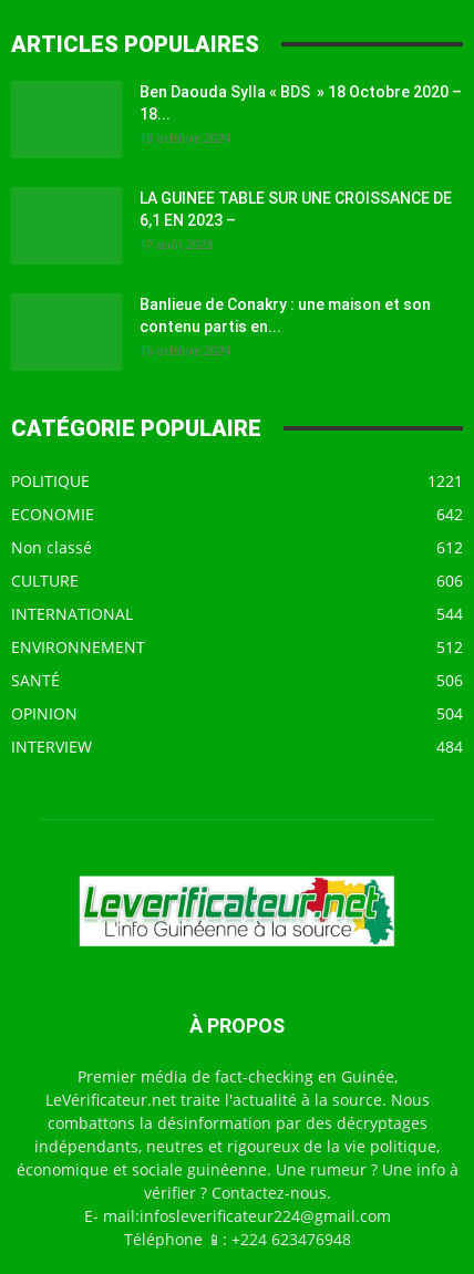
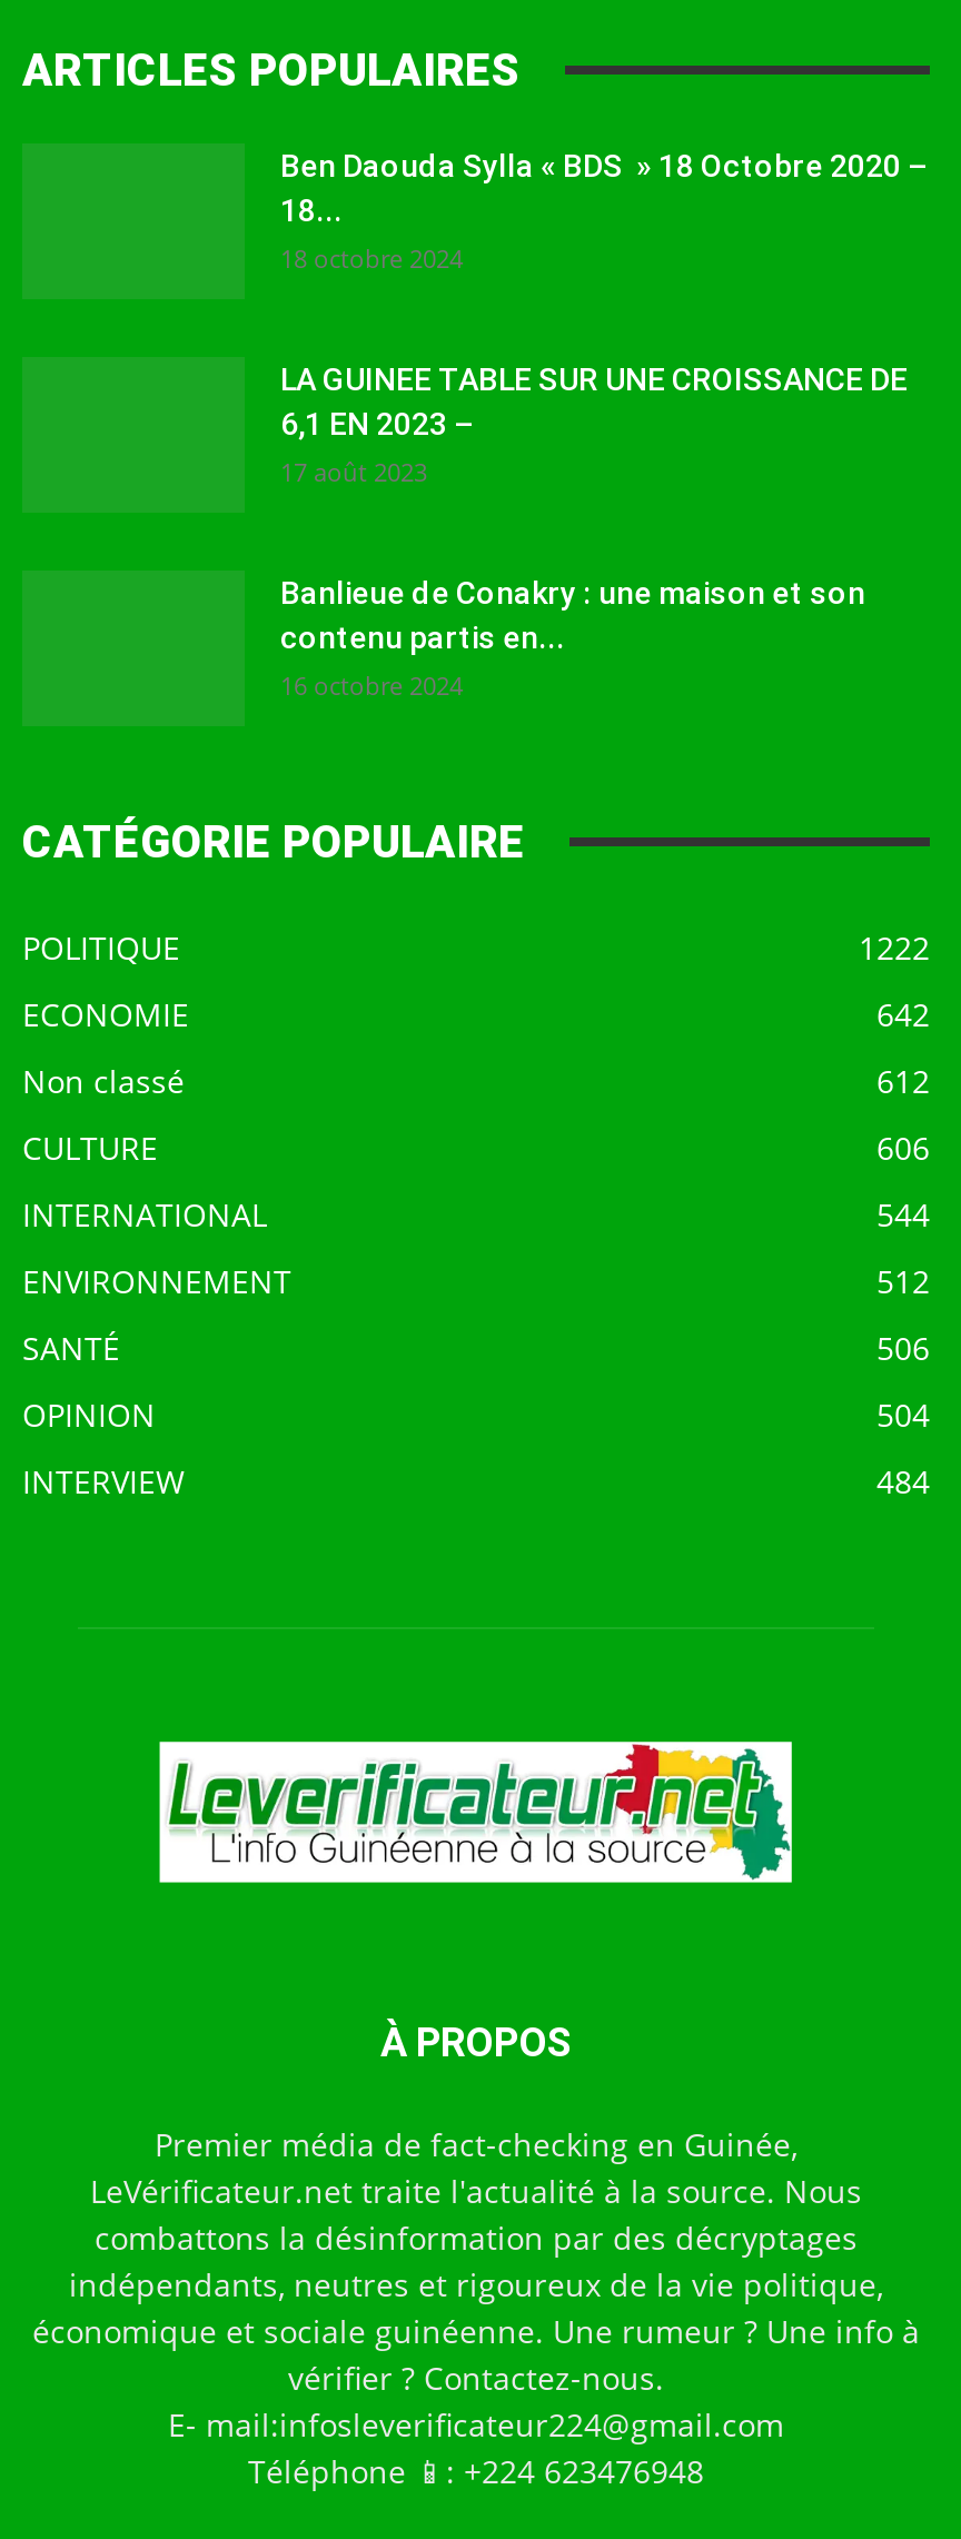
- 1221
+ 1222
